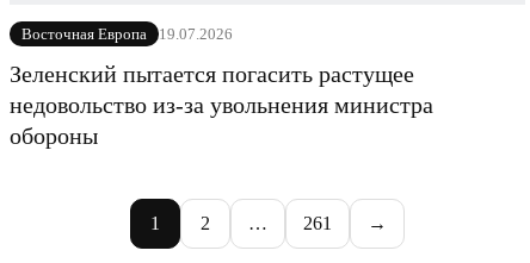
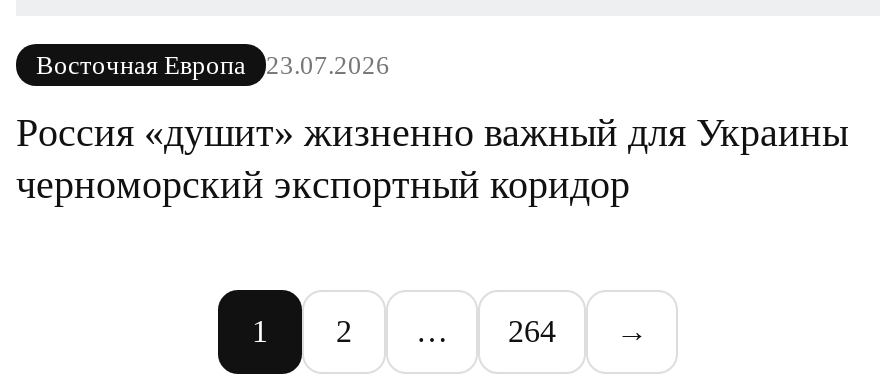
- Восточная Европа 19.07.2026
+ Восточная Европа 23.07.2026

- Зеленский пытается погасить растущее
- недовольство из-за увольнения министра
- обороны
+ Россия «душит» жизненно важный для Украины
+ черноморский экспортный коридор

- 261
+ 264
